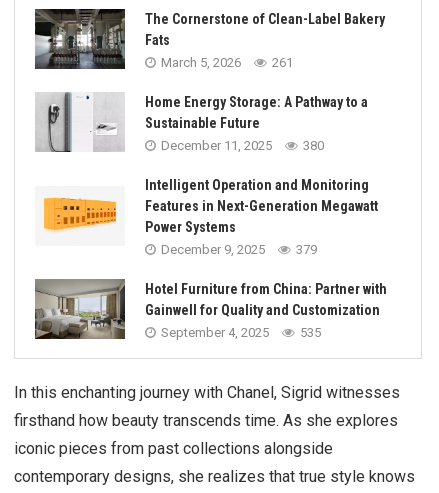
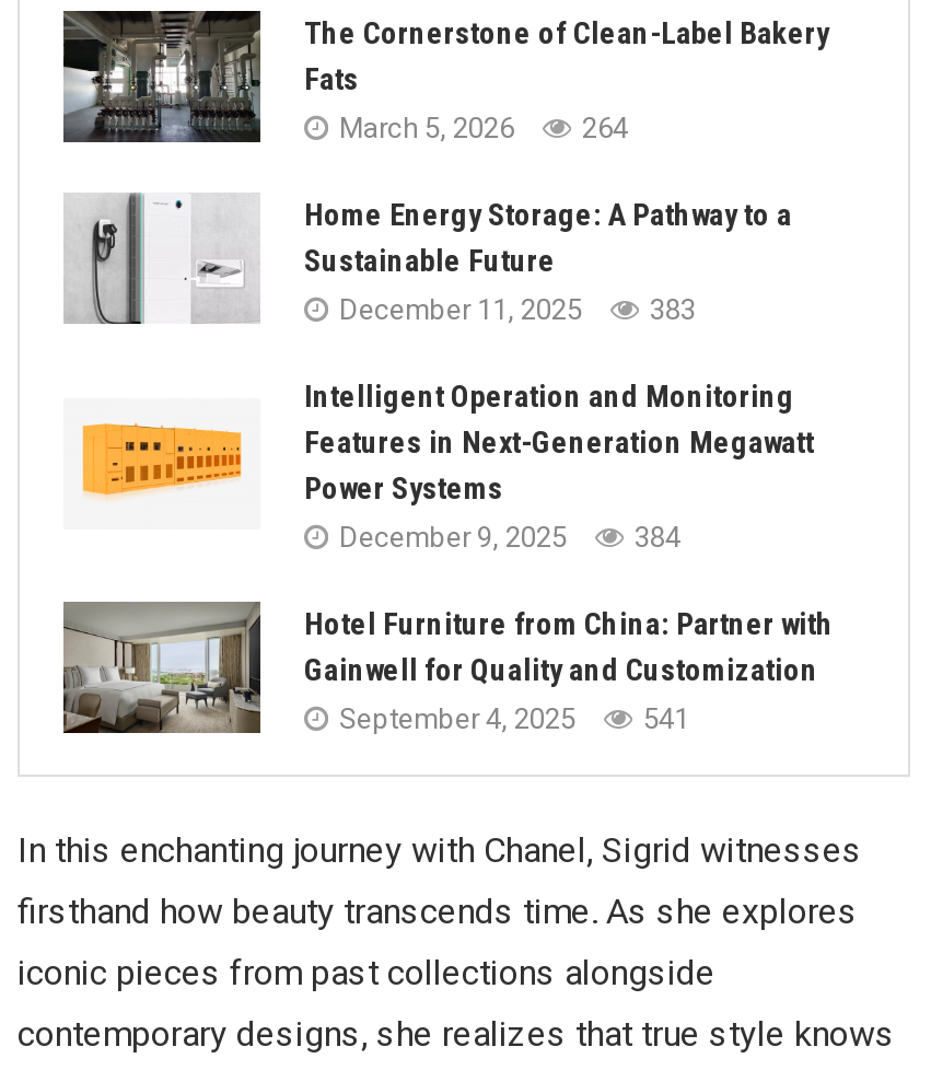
- 261
+ 264

- 380
+ 383

- 379
+ 384

- 535
+ 541
